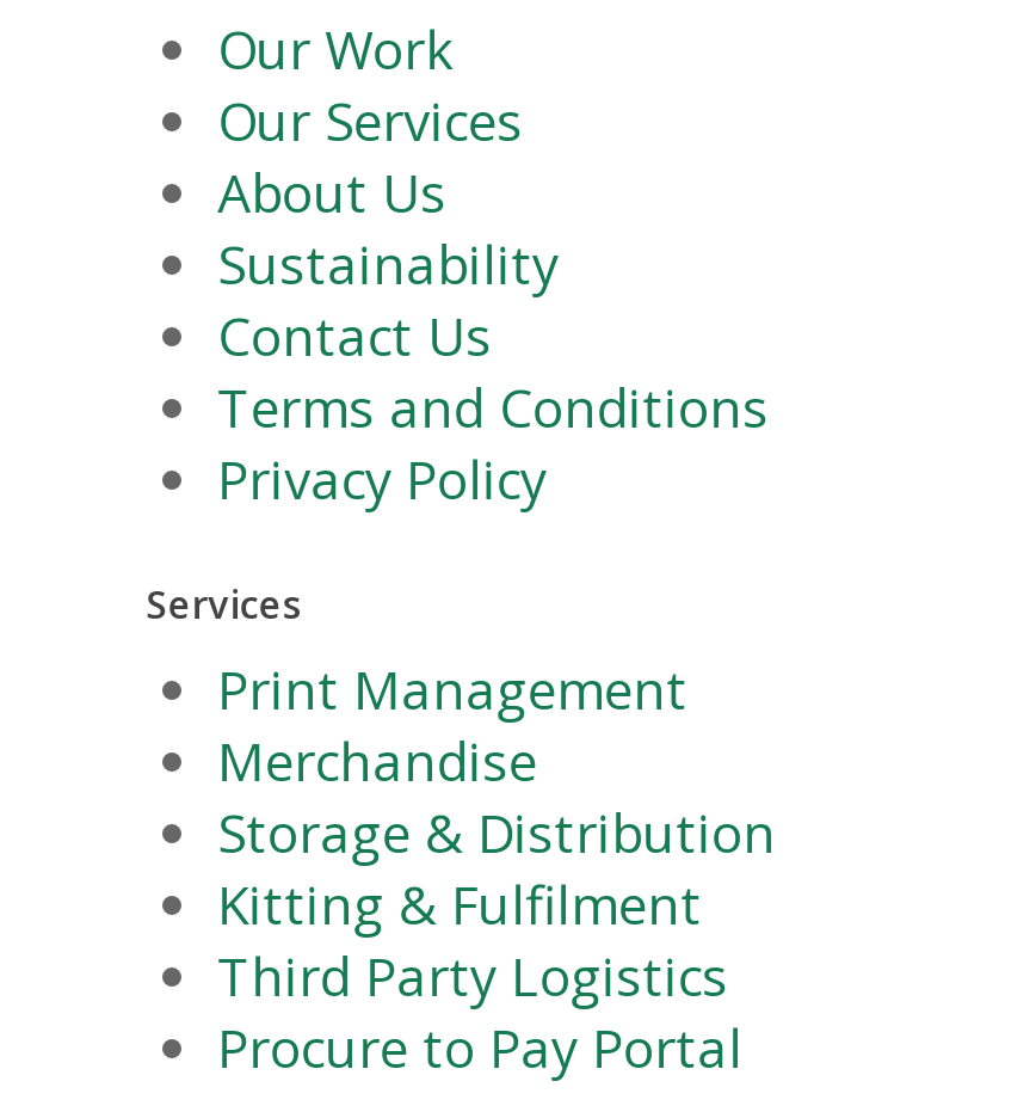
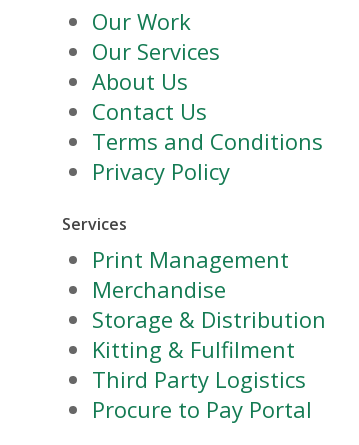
- Sustainability
